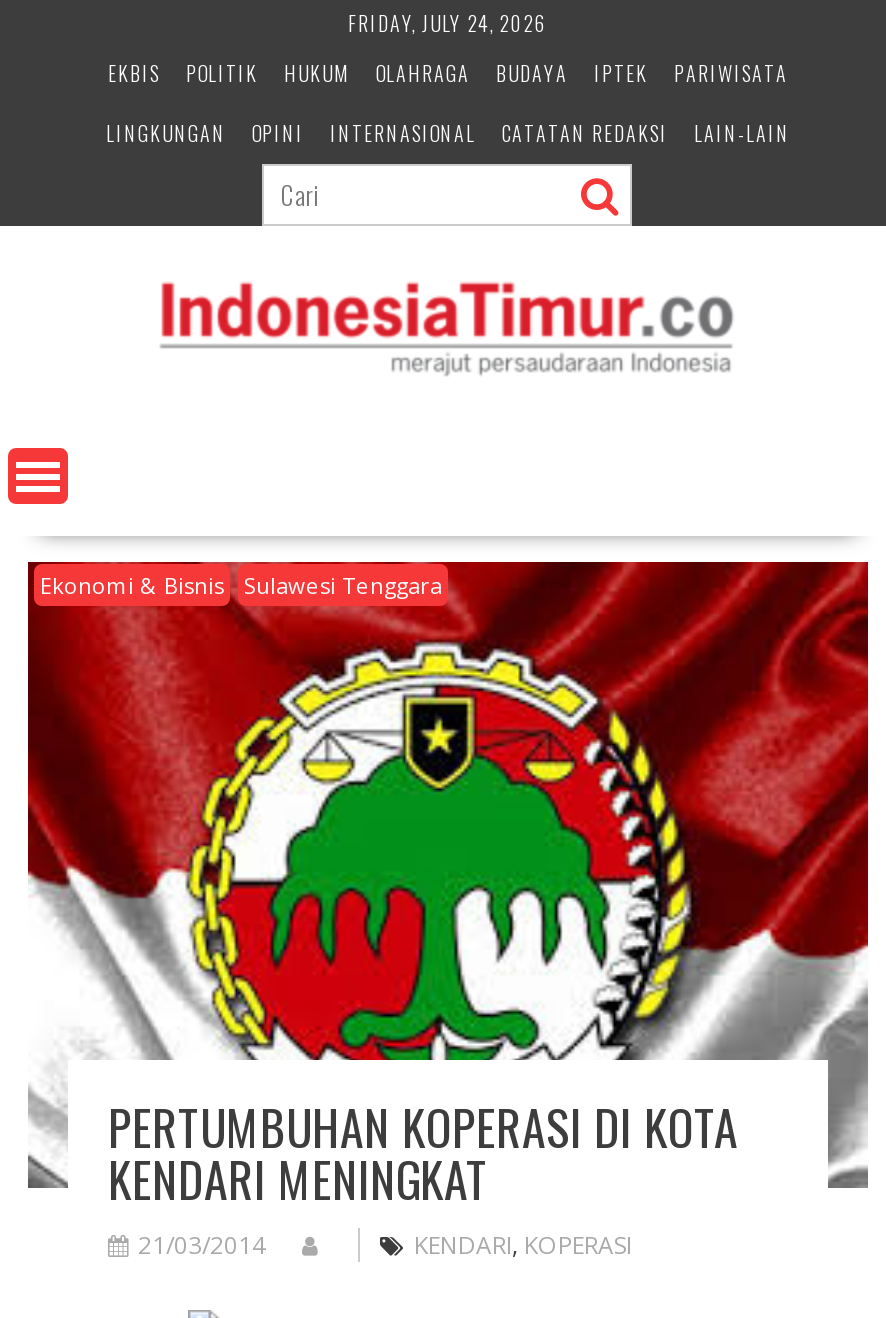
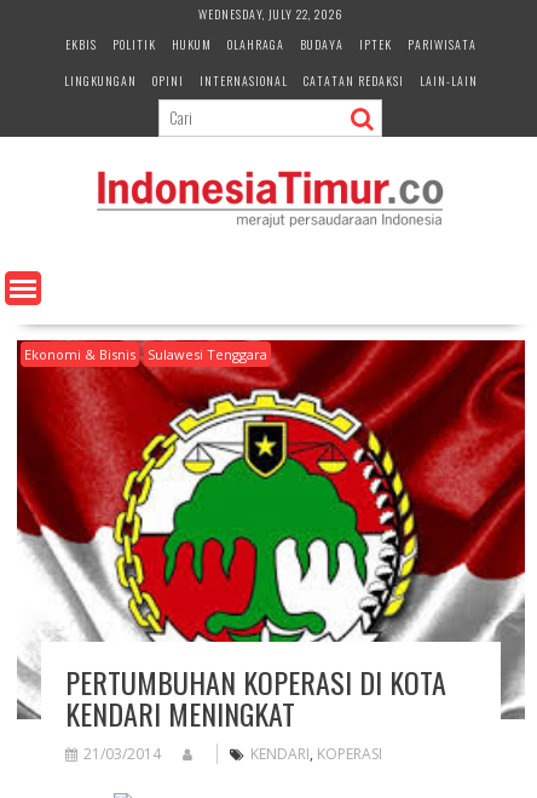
- FRIDAY, JULY 24, 2026
+ WEDNESDAY, JULY 22, 2026
